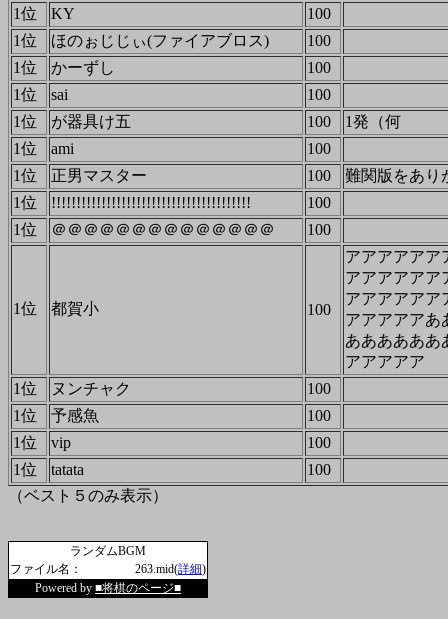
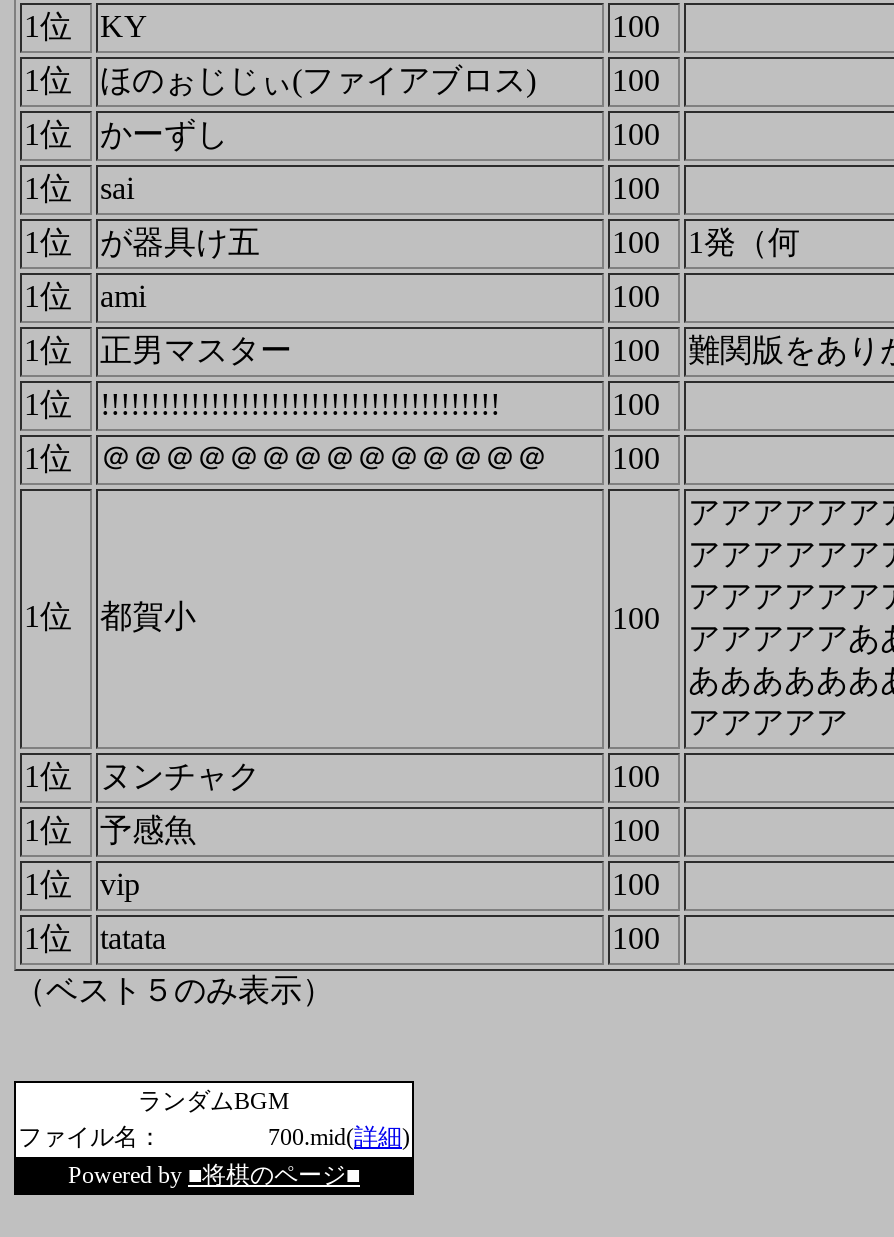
- 263.mid(詳細)
+ 700.mid(詳細)
